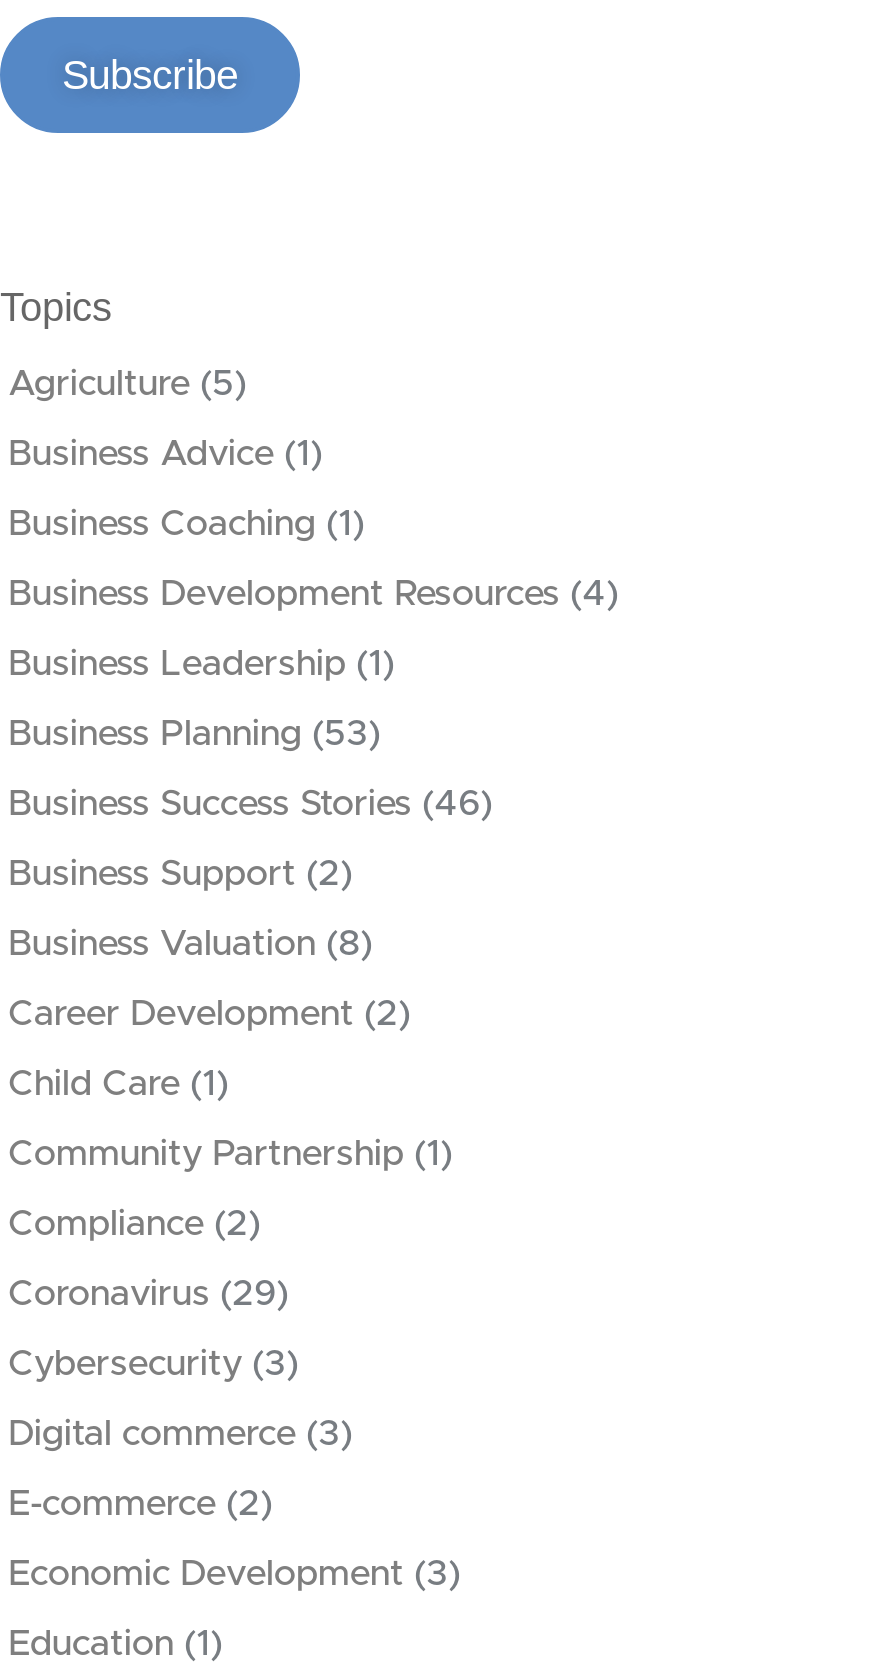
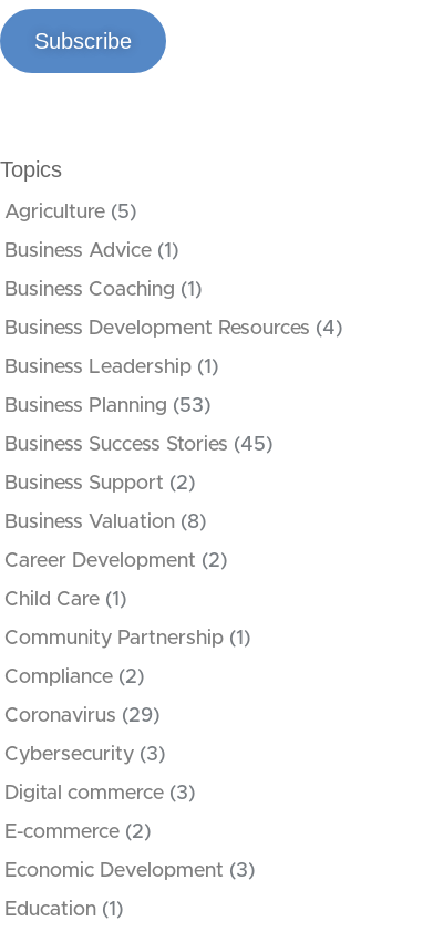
- Business Success Stories (46)
+ Business Success Stories (45)
